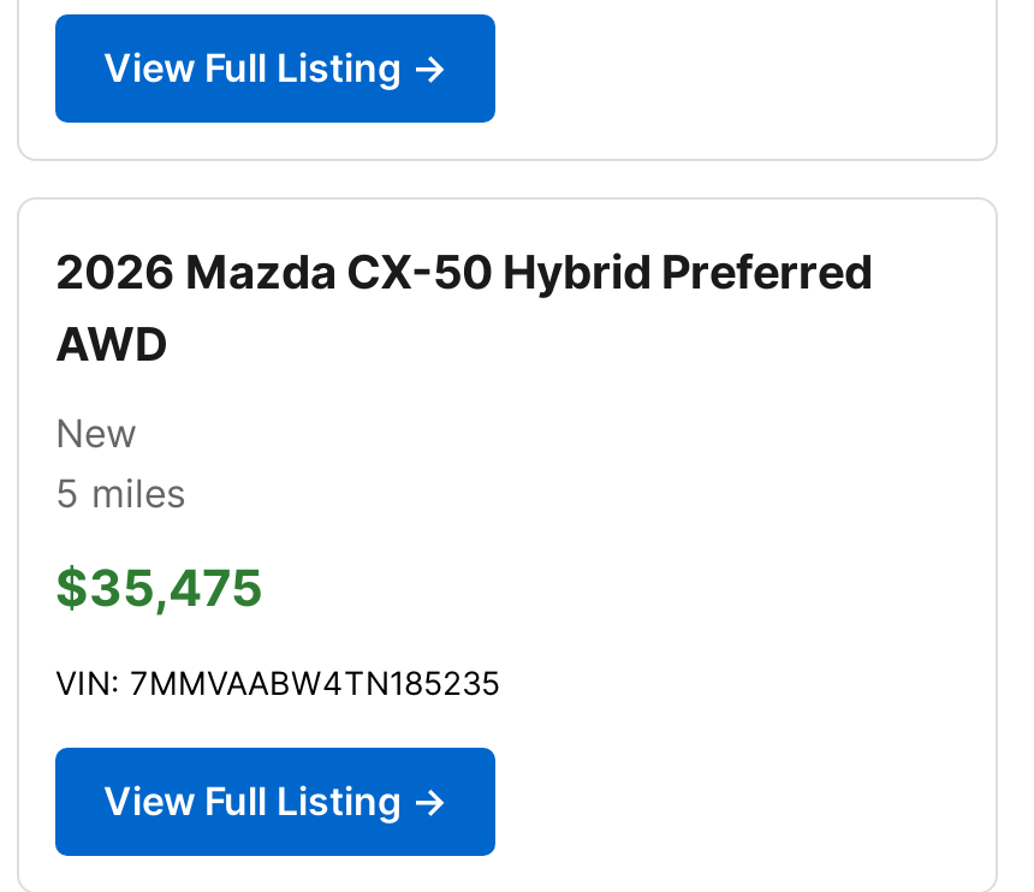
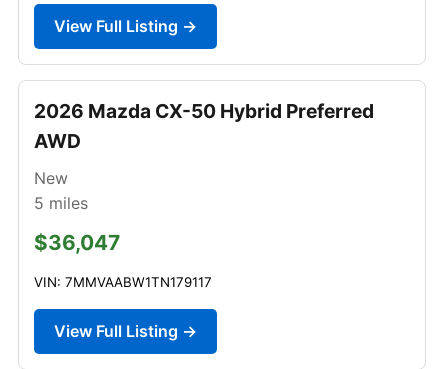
- $35,475
+ $36,047

- VIN: 7MMVAABW4TN185235
+ VIN: 7MMVAABW1TN179117
